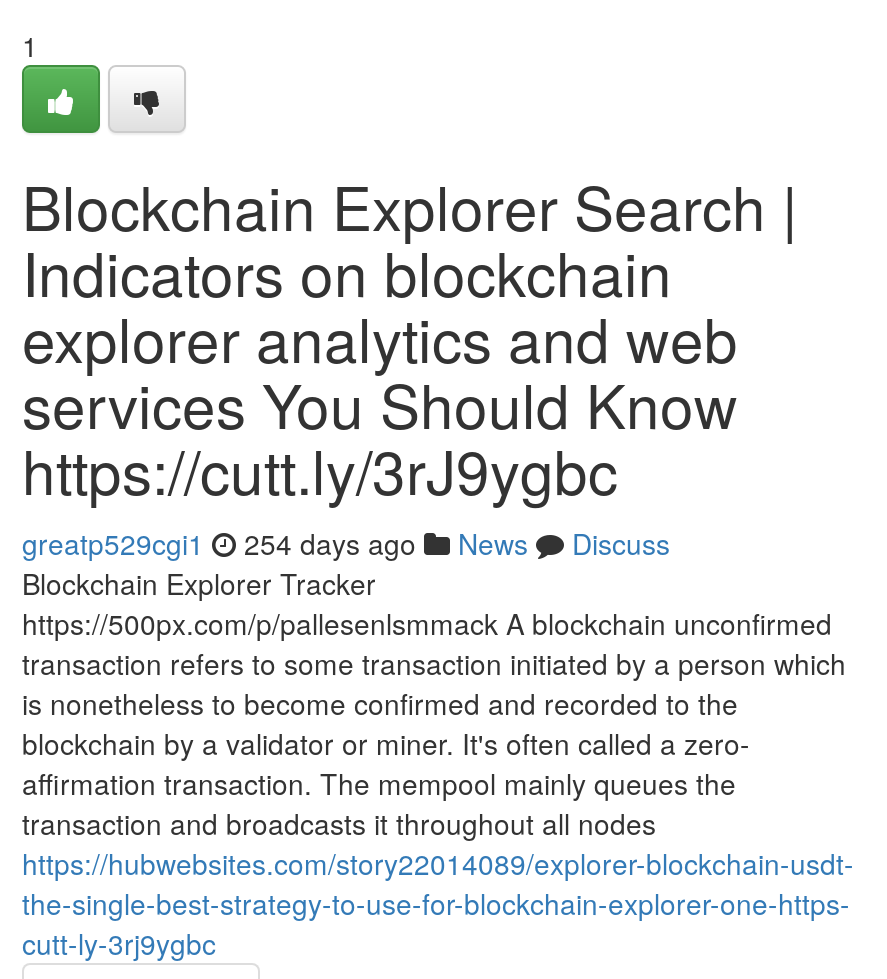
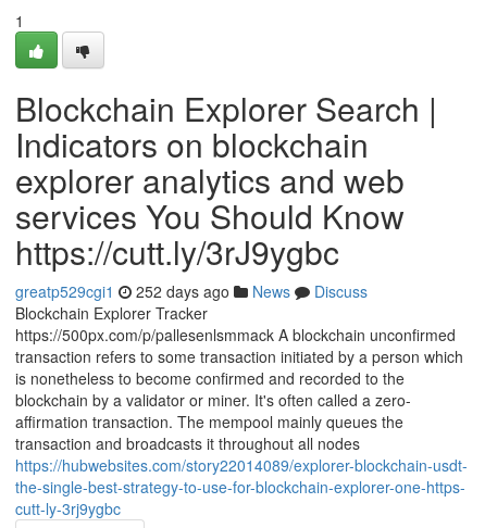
- greatp529cgi1 254 days ago News Discuss
+ greatp529cgi1 252 days ago News Discuss
